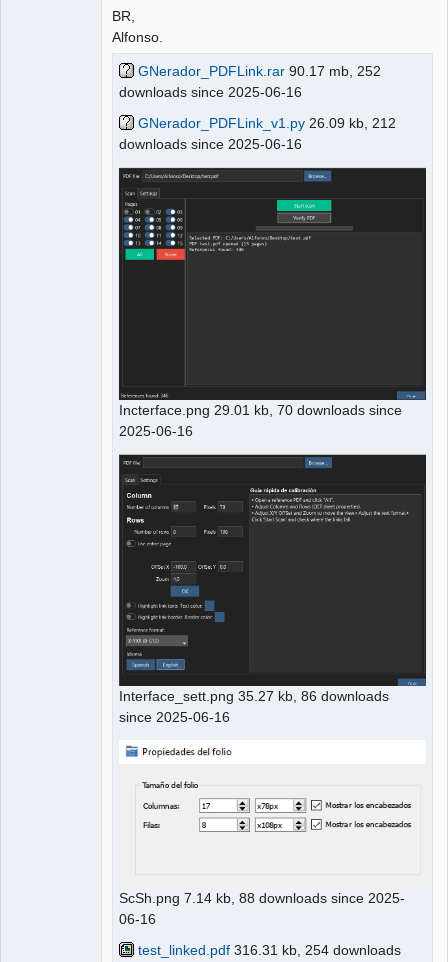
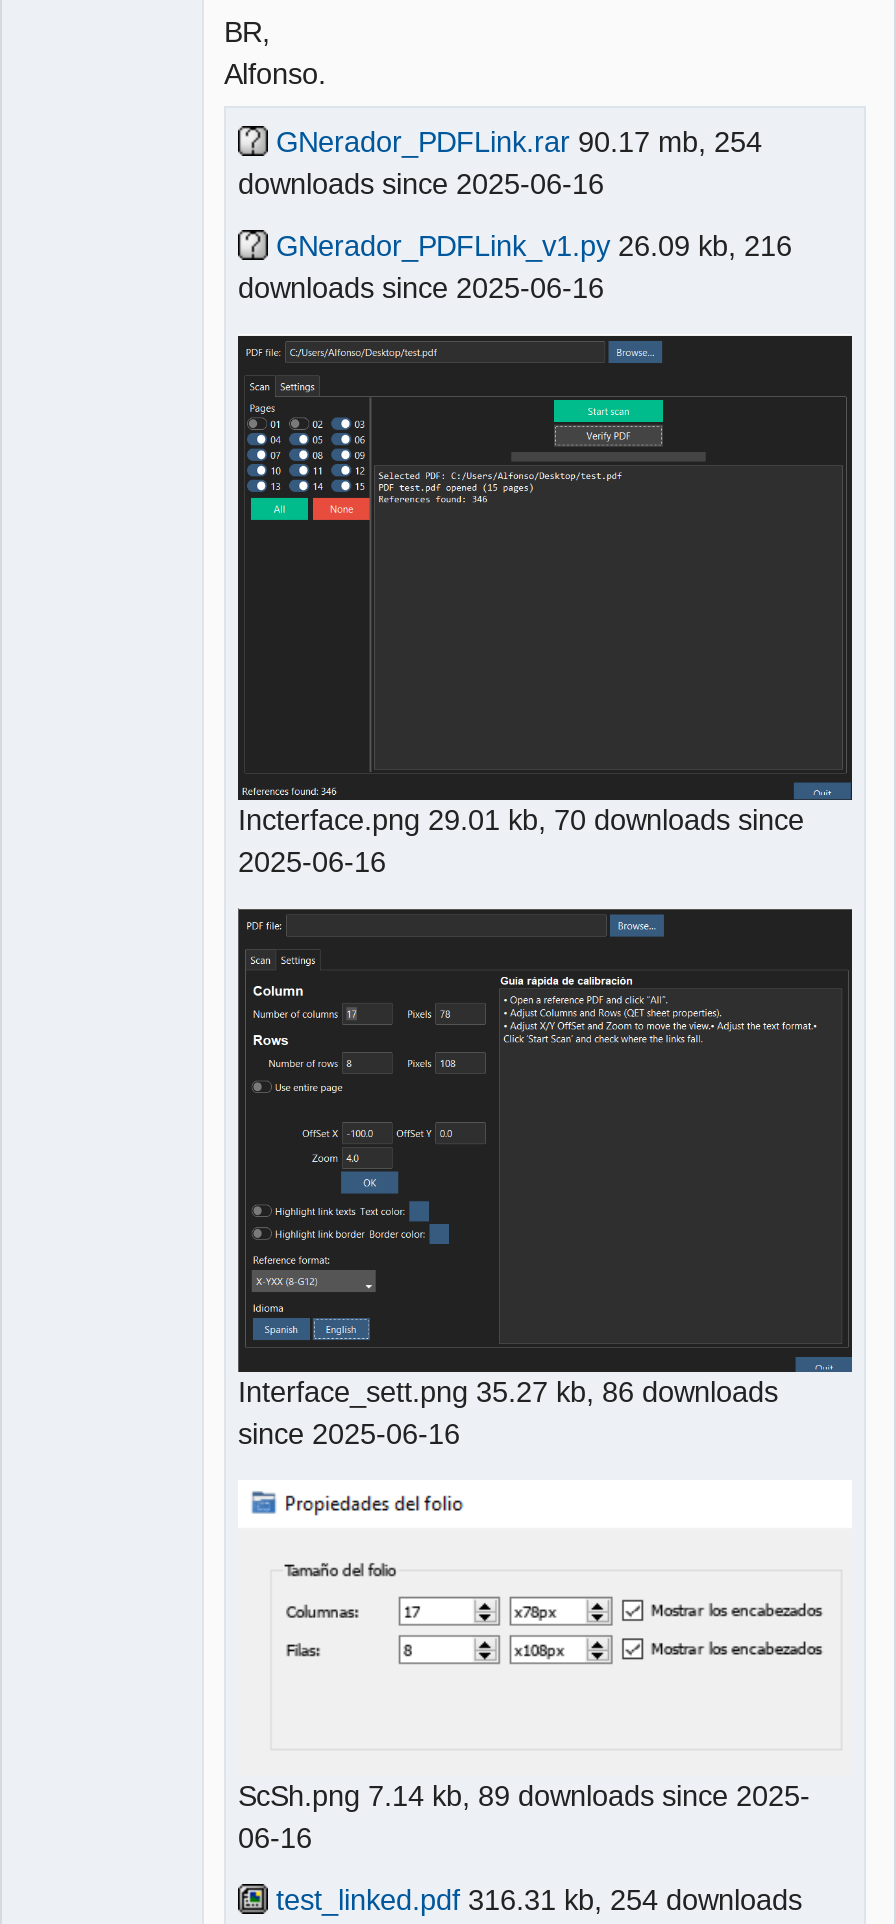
- GNerador_PDFLink.rar 90.17 mb, 252
+ GNerador_PDFLink.rar 90.17 mb, 254

- GNerador_PDFLink_v1.py 26.09 kb, 212
+ GNerador_PDFLink_v1.py 26.09 kb, 216

- ScSh.png 7.14 kb, 88 downloads since 2025-
+ ScSh.png 7.14 kb, 89 downloads since 2025-
